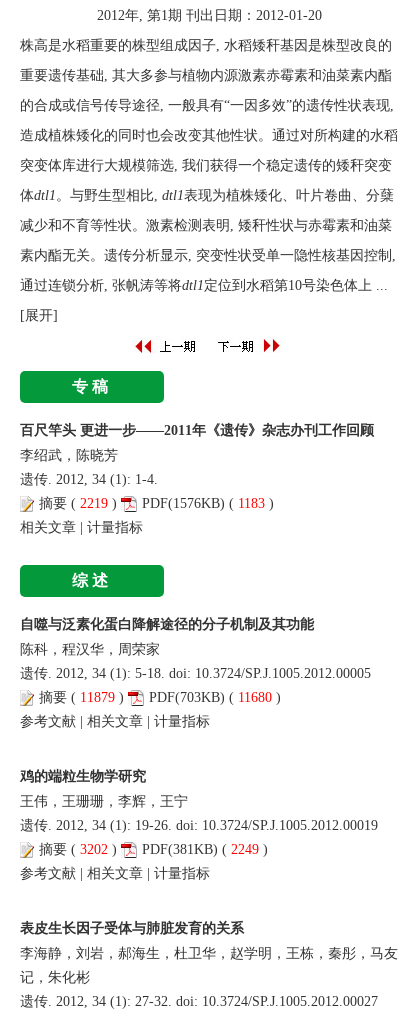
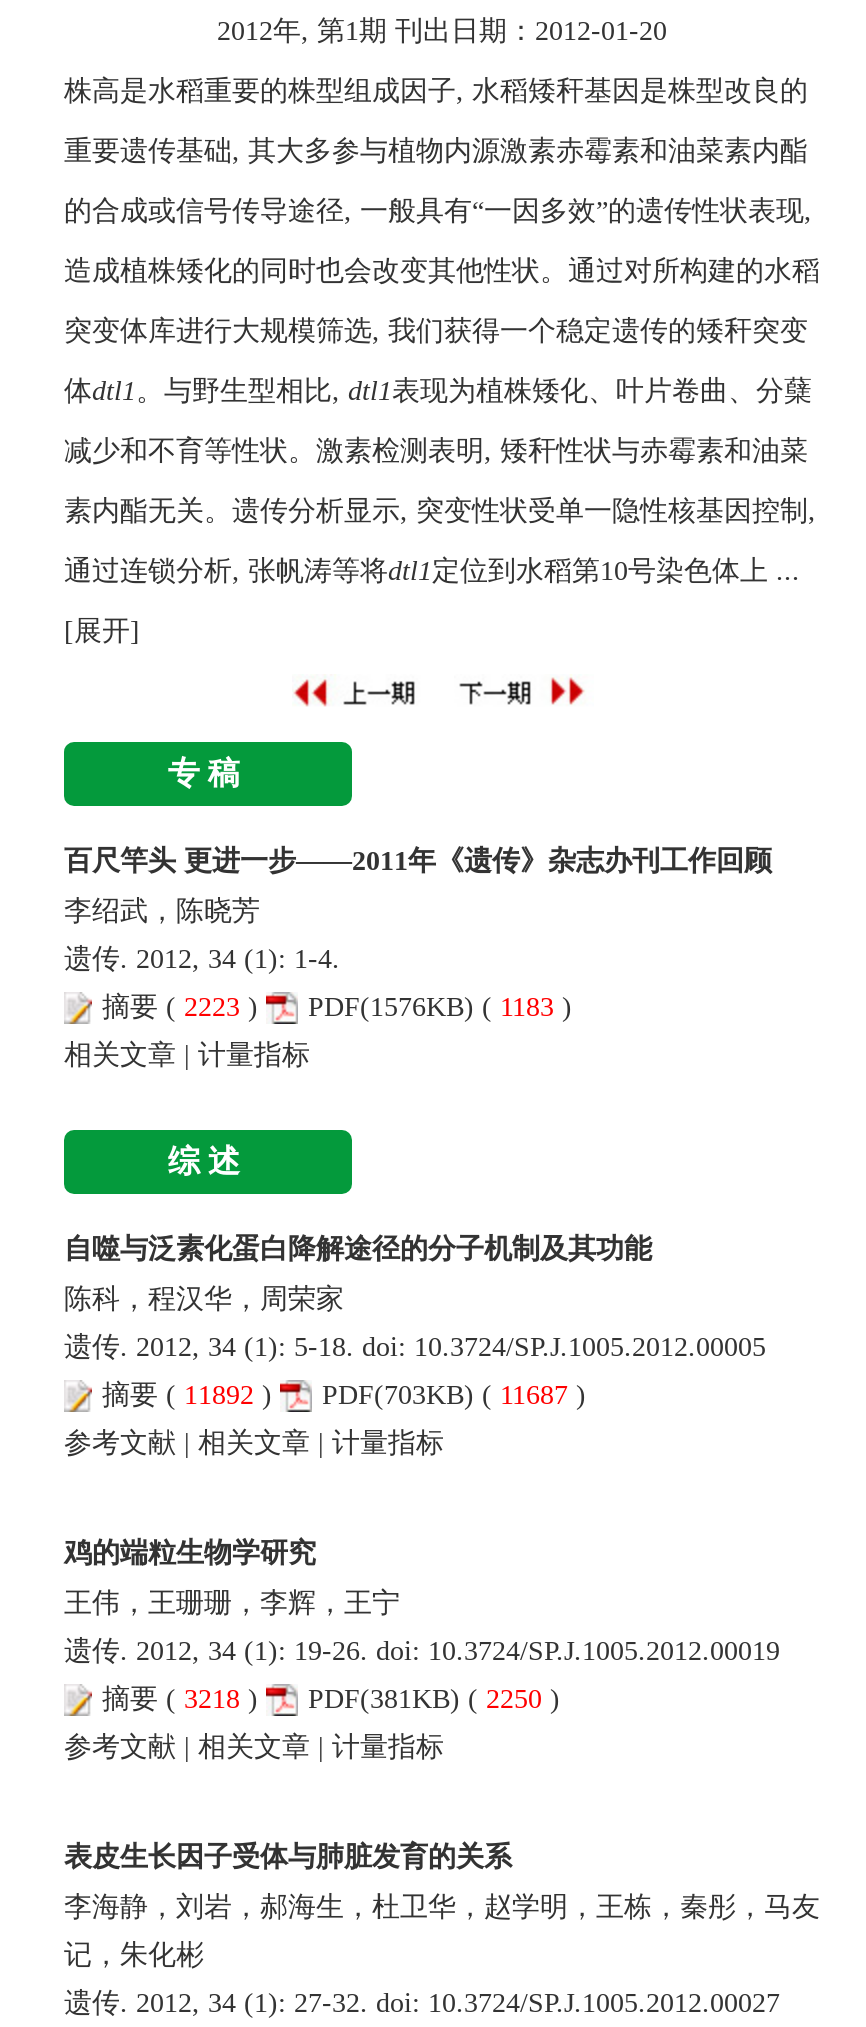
- 摘要(2219) PDF(1576KB) (1183)
+ 摘要(2223) PDF(1576KB) (1183)

- 摘要(11879)
+ 摘要(11892)

- PDF(703KB) (11680)
+ PDF(703KB) (11687)

- 摘要(3202)
+ 摘要(3218)

- PDF(381KB) (2249)
+ PDF(381KB) (2250)
